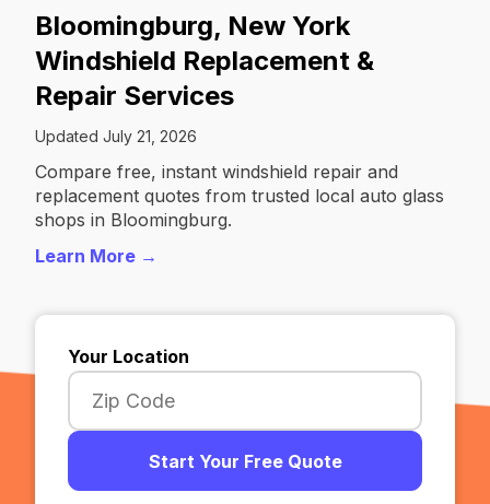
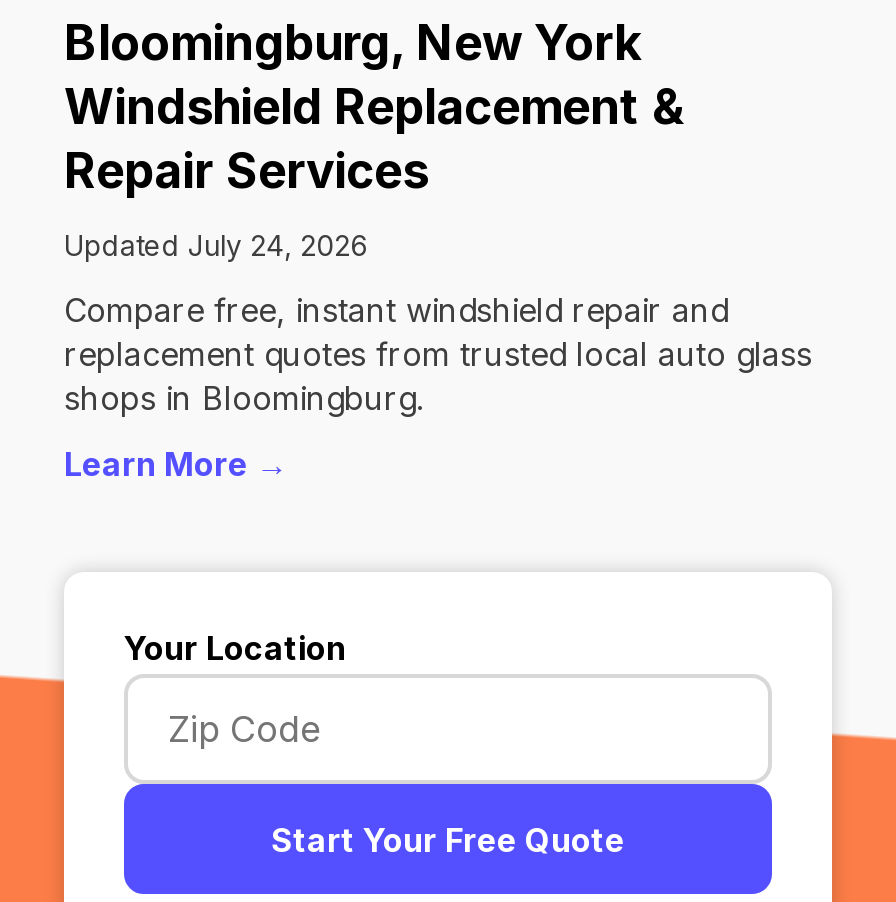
- Updated July 21, 2026
+ Updated July 24, 2026
